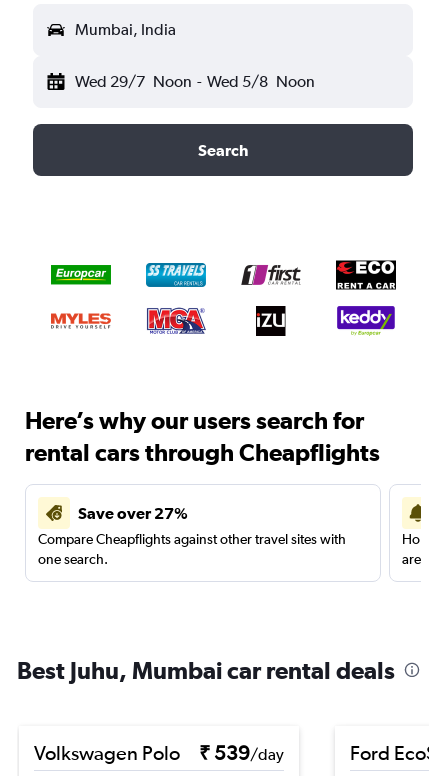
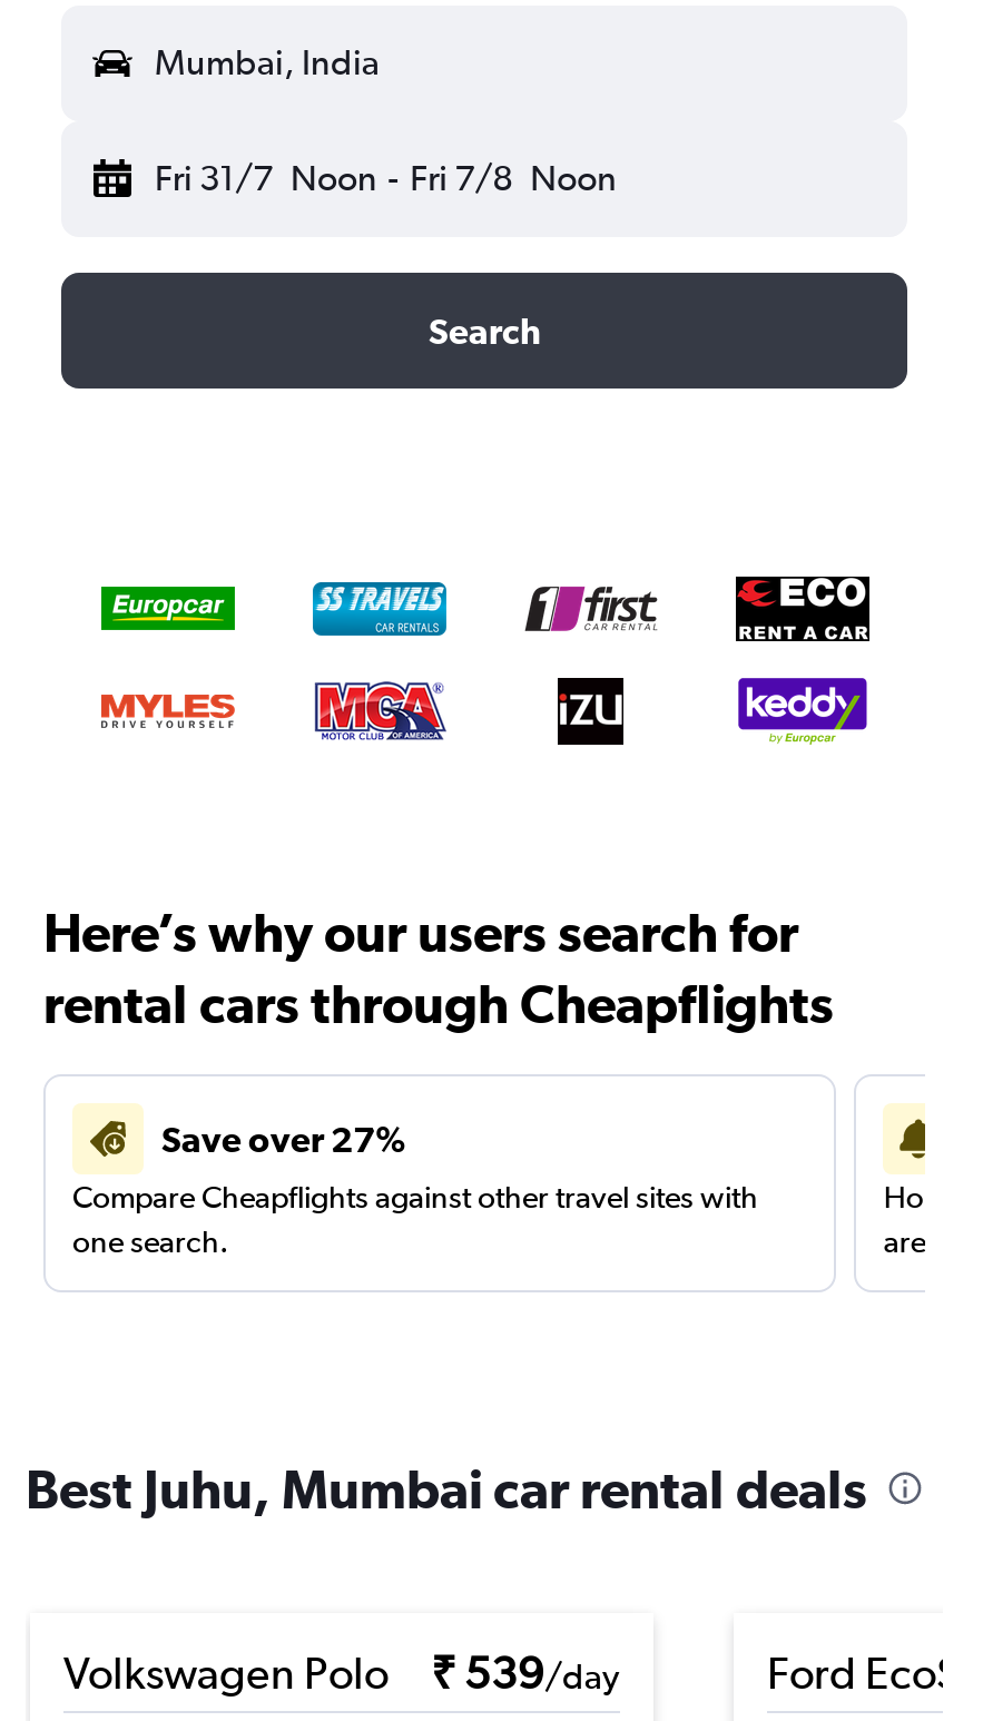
- Wed 29/7 Noon - Wed 5/8 Noon
+ Fri 31/7 Noon - Fri 7/8 Noon
